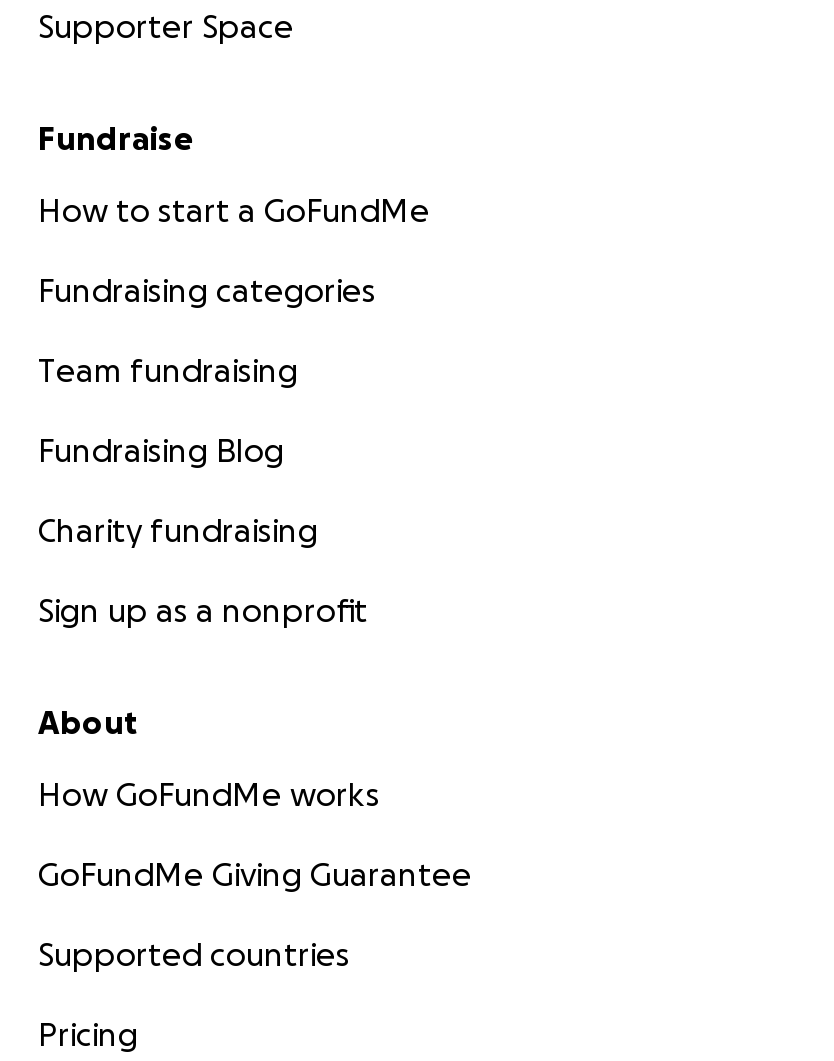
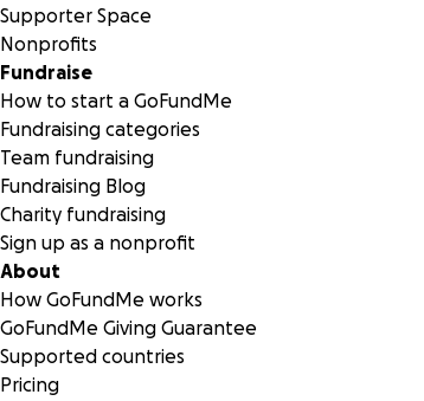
+ Nonprofits
